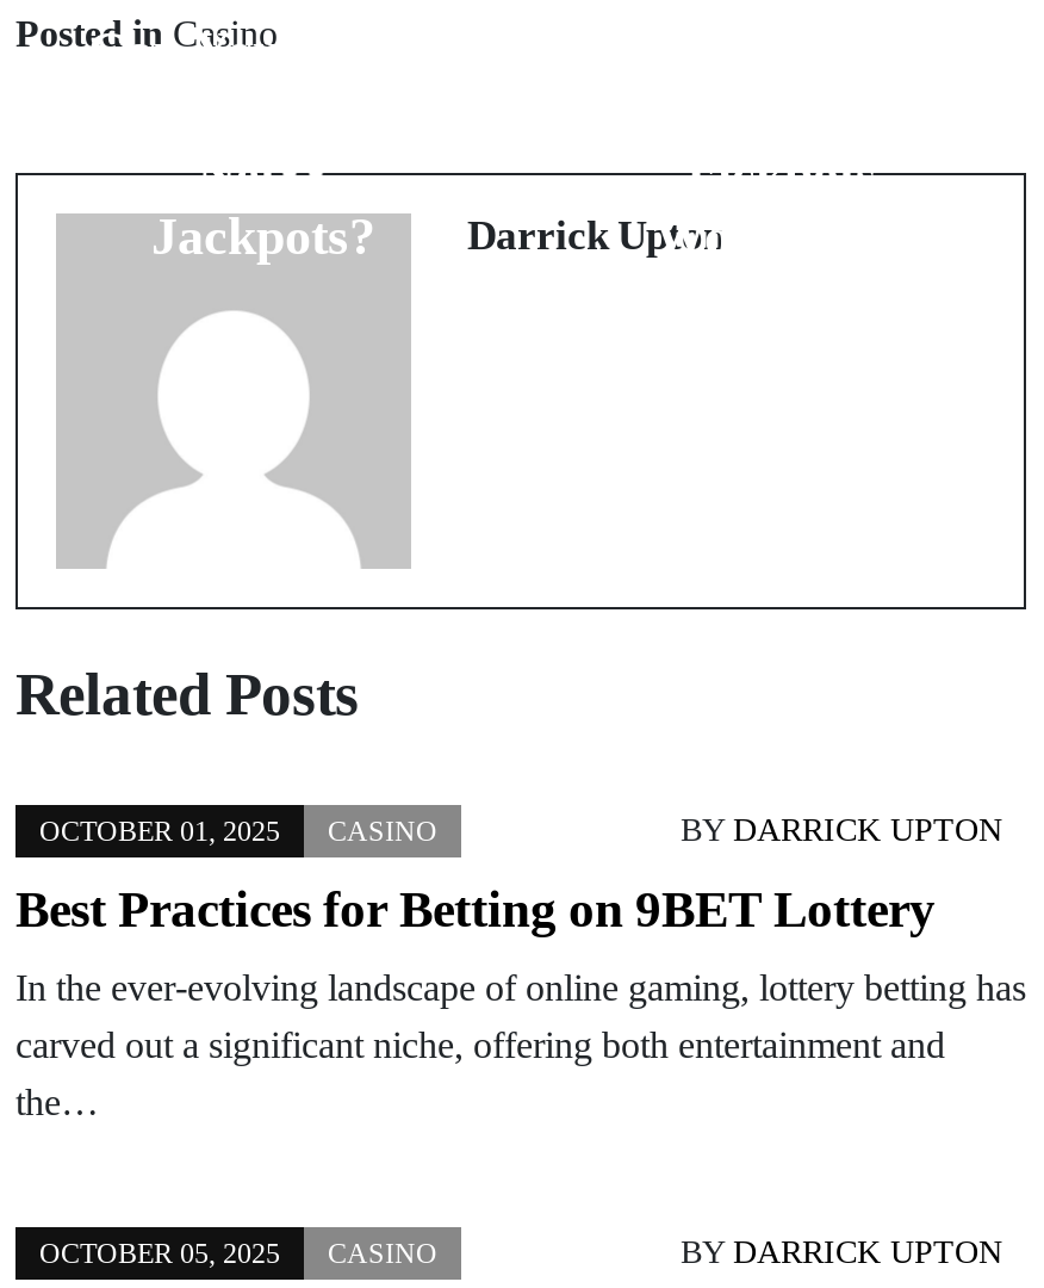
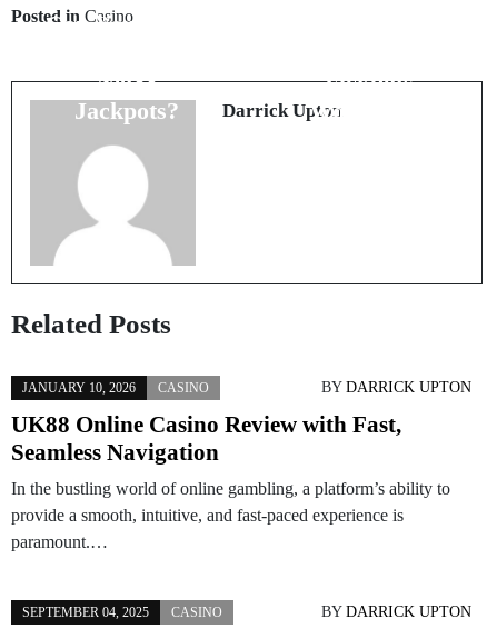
- OCTOBER 01, 2025 CASINO
+ JANUARY 10, 2026 CASINO

- Best Practices for Betting on 9BET Lottery
+ UK88 Online Casino Review with Fast,
+ Seamless Navigation

- In the ever-evolving landscape of online gaming, lottery betting has
- carved out a significant niche, offering both entertainment and
- the…
+ In the bustling world of online gambling, a platform’s ability to
+ provide a smooth, intuitive, and fast-paced experience is
+ paramount.…

- OCTOBER 05, 2025 CASINO
+ SEPTEMBER 04, 2025 CASINO
